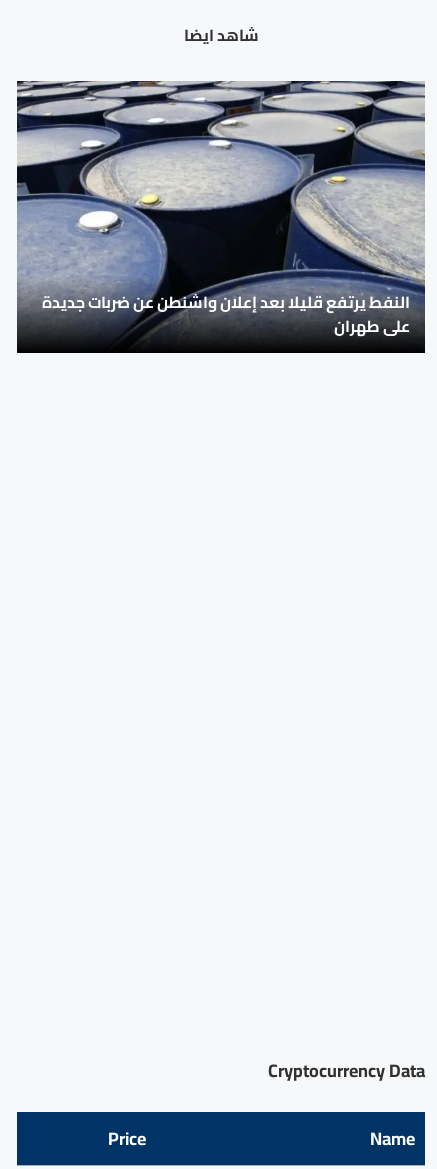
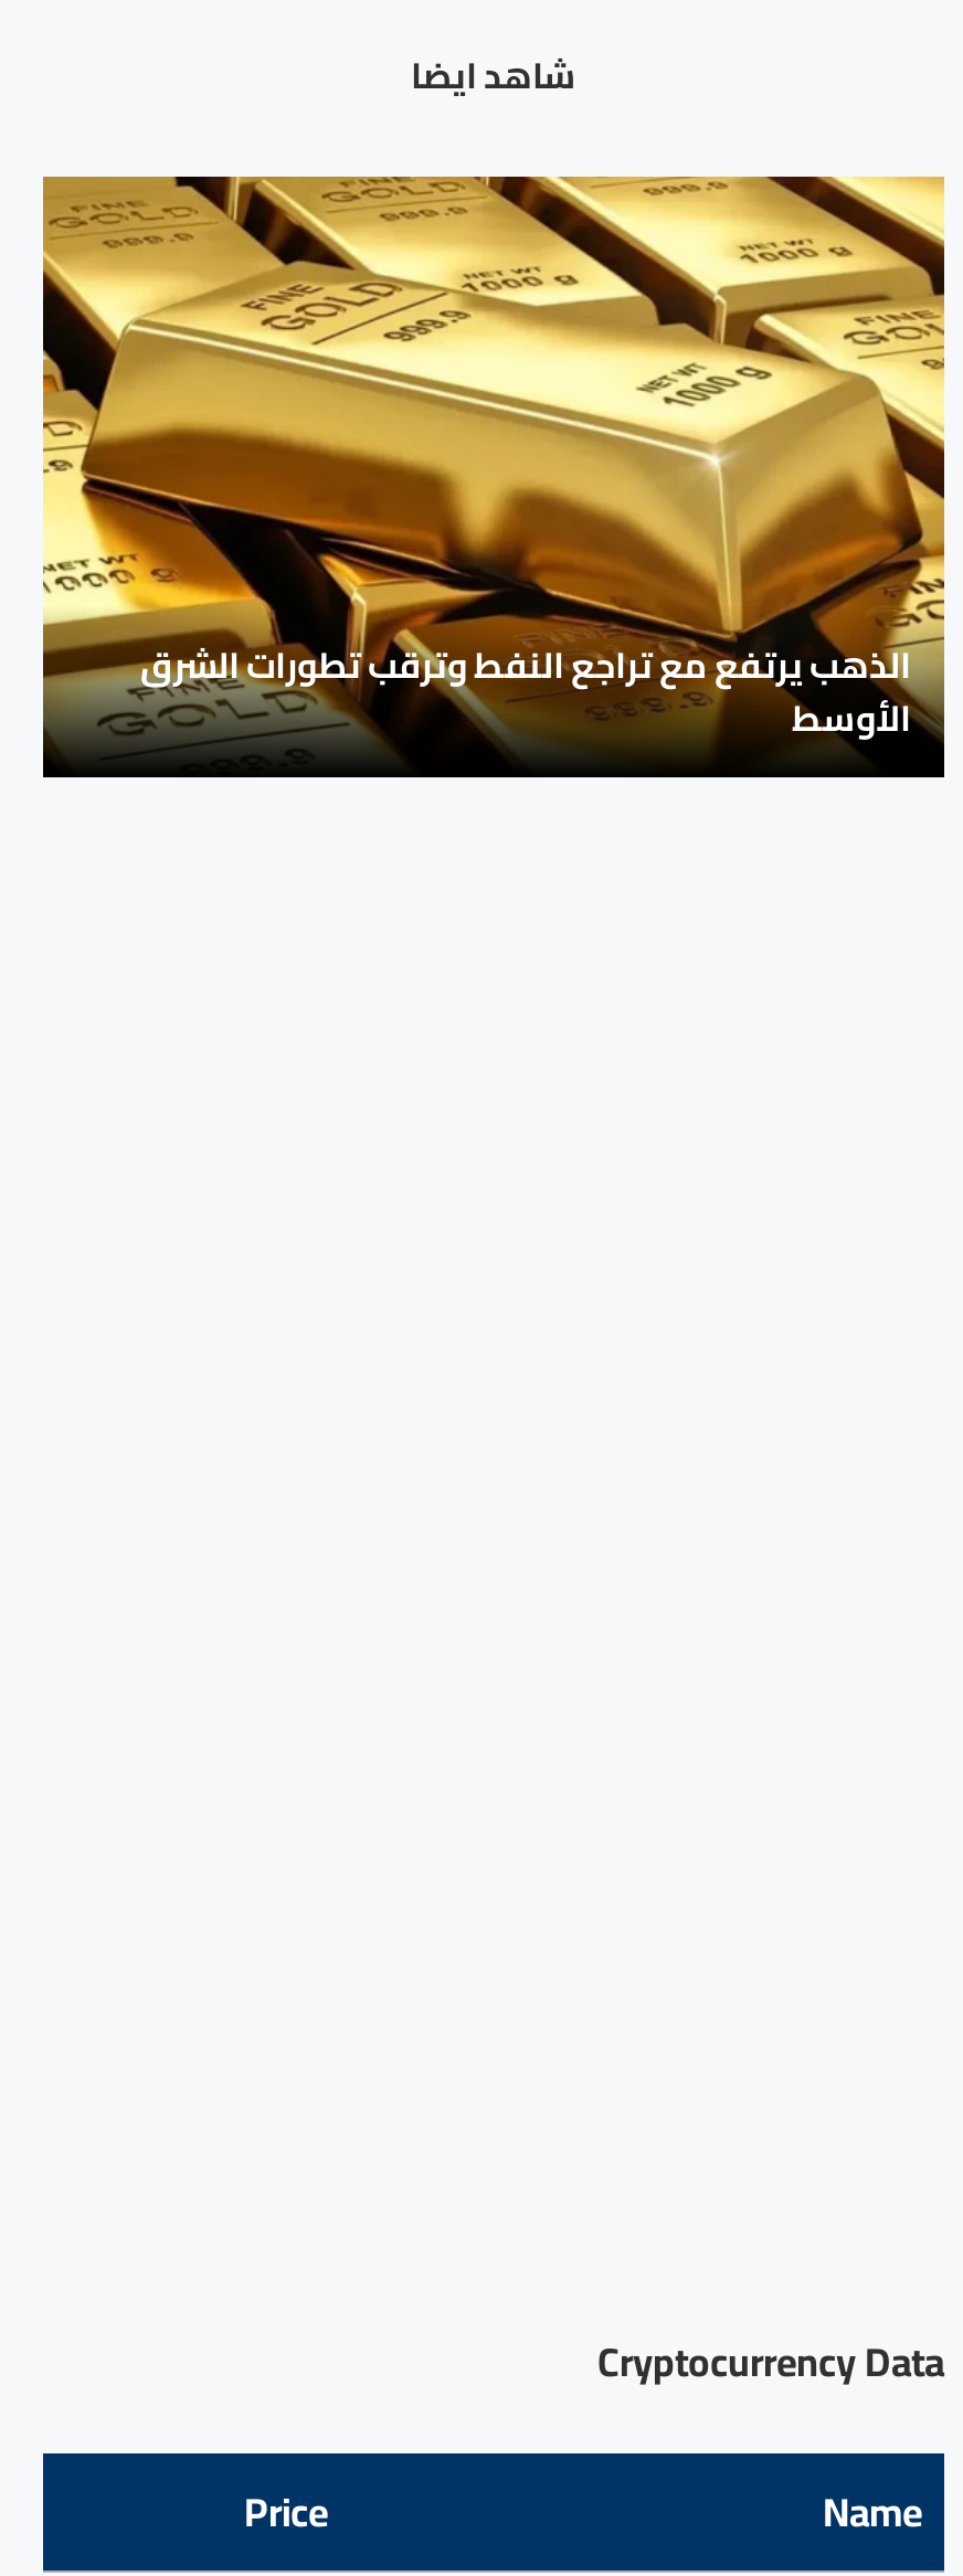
- [image]
- النفط يرتفع قليلا بعد إعلان واشنطن عن ضربات جديدة
- على طهران
+ [image]
+ الذهب يرتفع مع تراجع النفط وترقب تطورات الشرق
+ الأوسط
